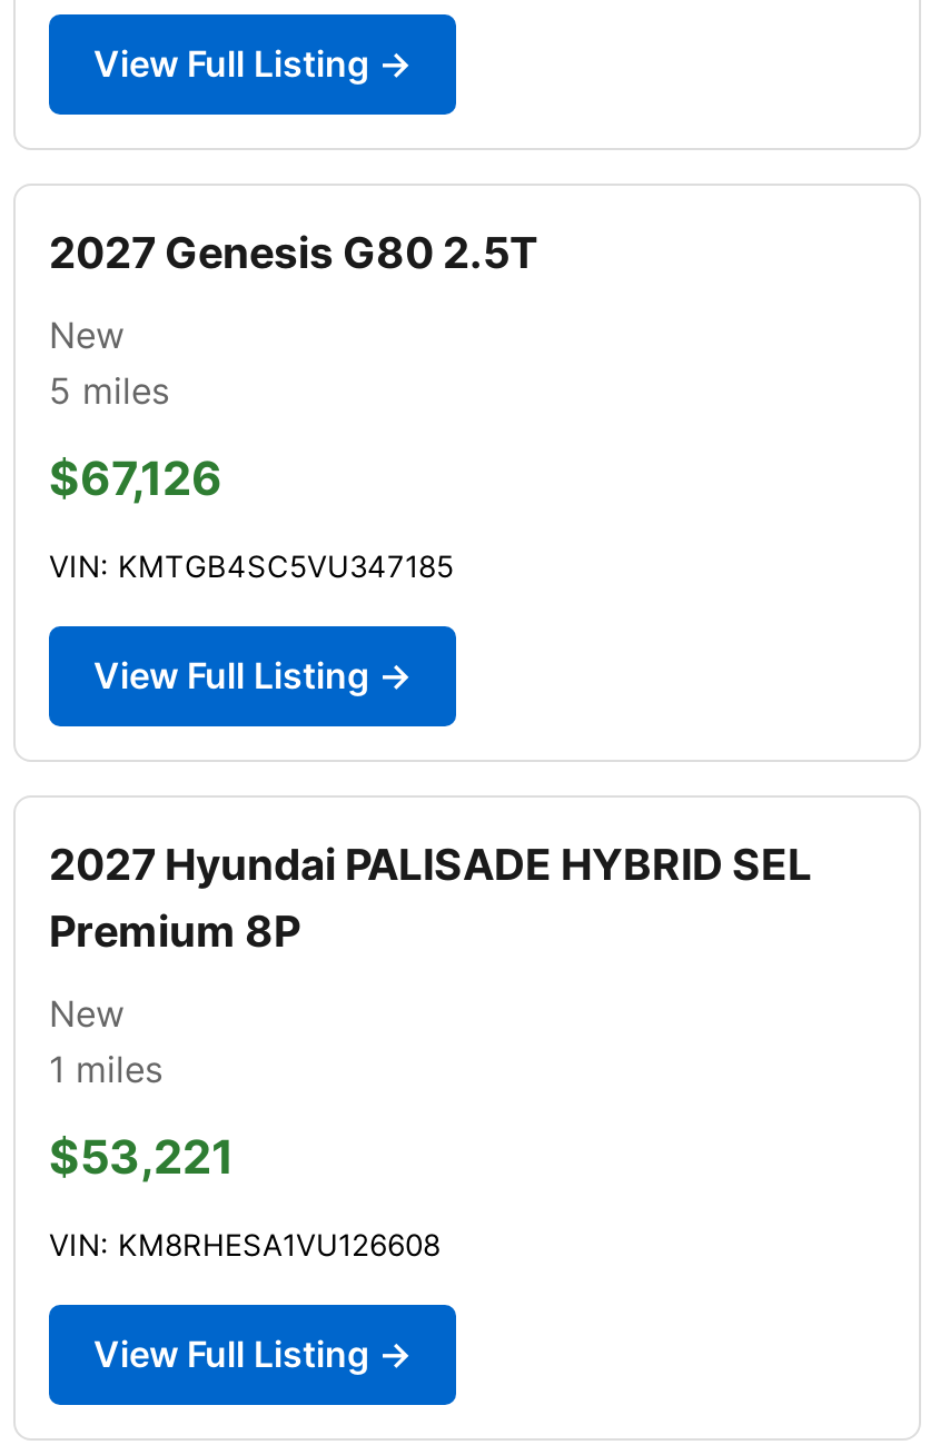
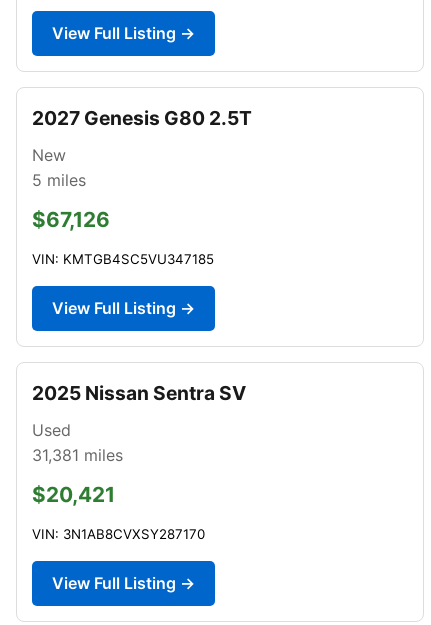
- 2027 Hyundai PALISADE HYBRID SEL
- Premium 8P
+ 2025 Nissan Sentra SV

- New
- 1 miles
+ Used
+ 31,381 miles

- $53,221
+ $20,421

- VIN: KM8RHESA1VU126608
+ VIN: 3N1AB8CVXSY287170
